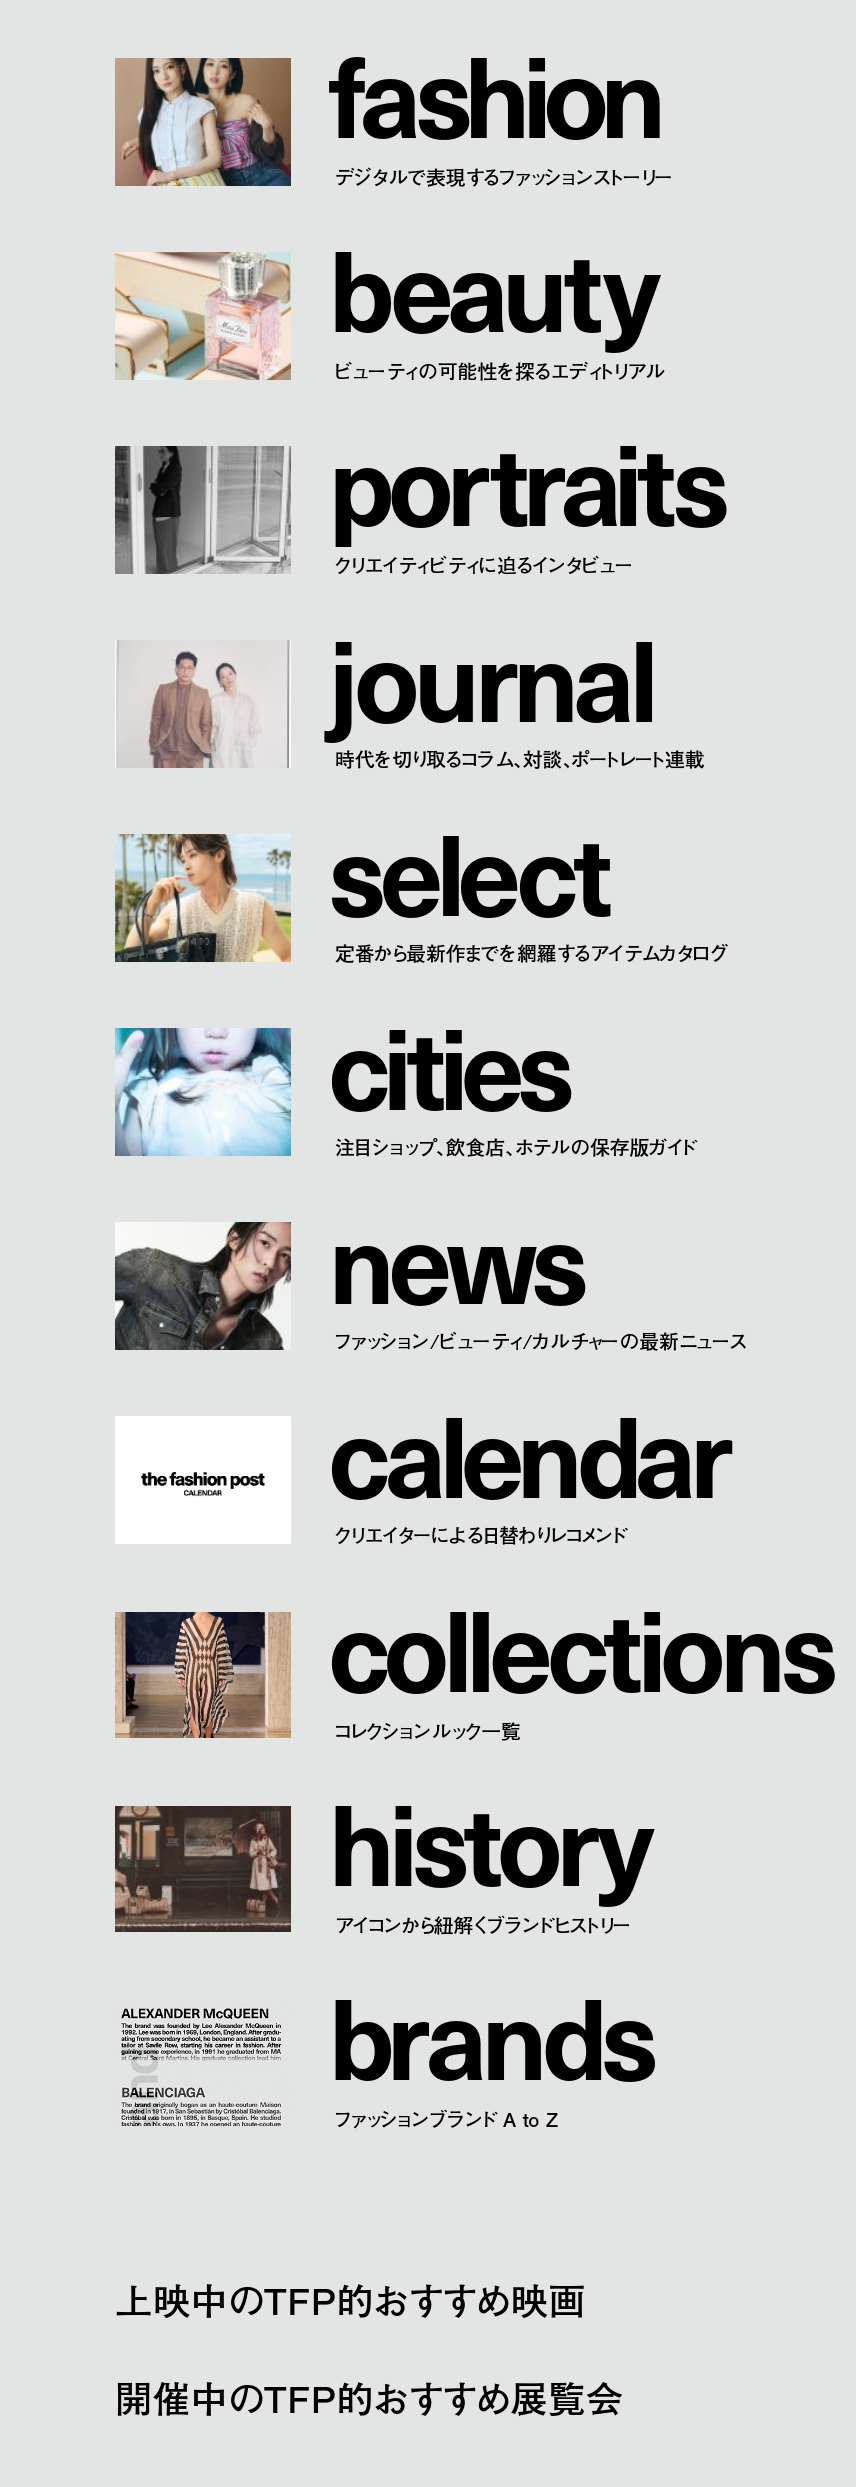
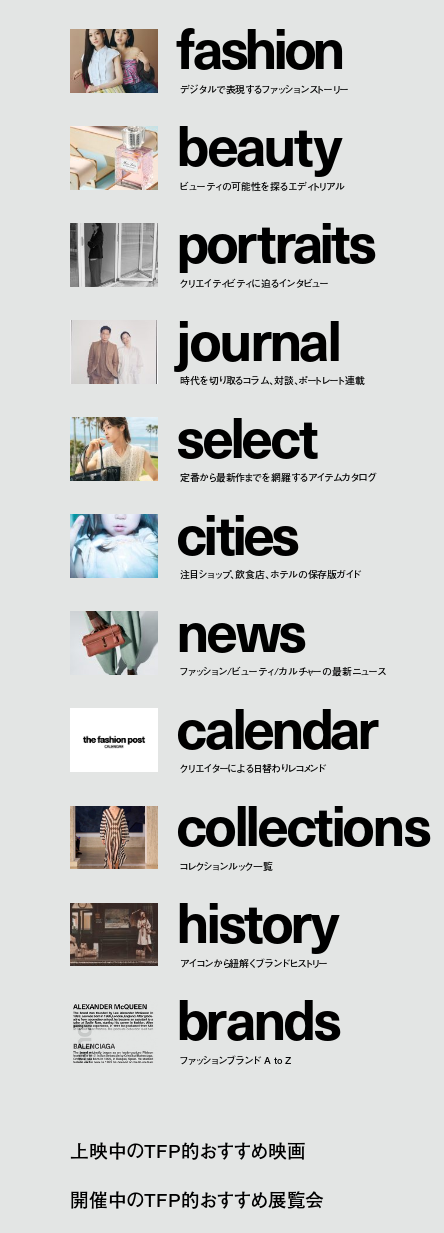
- [image]
+ [image]
